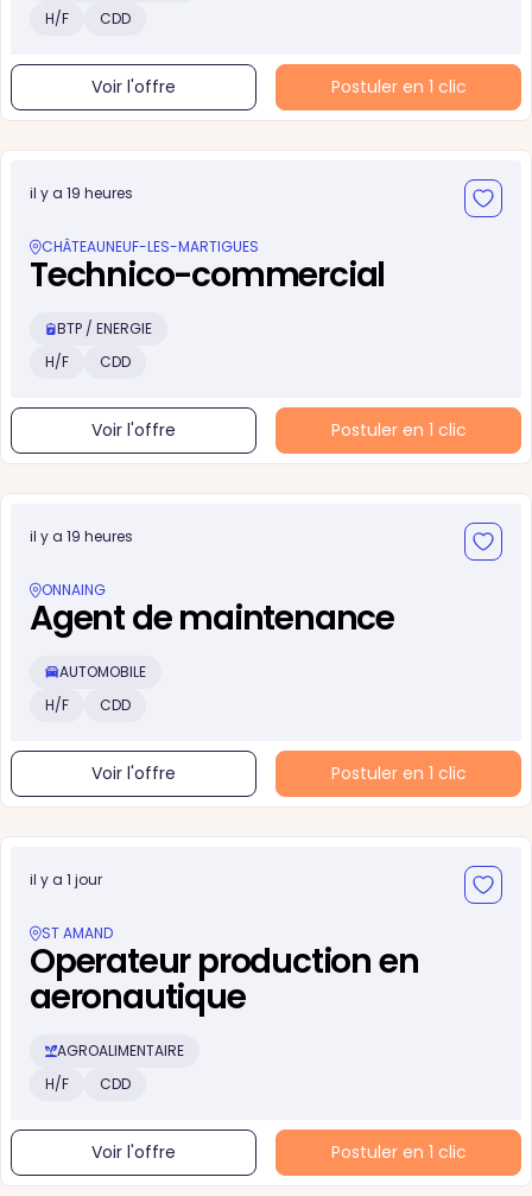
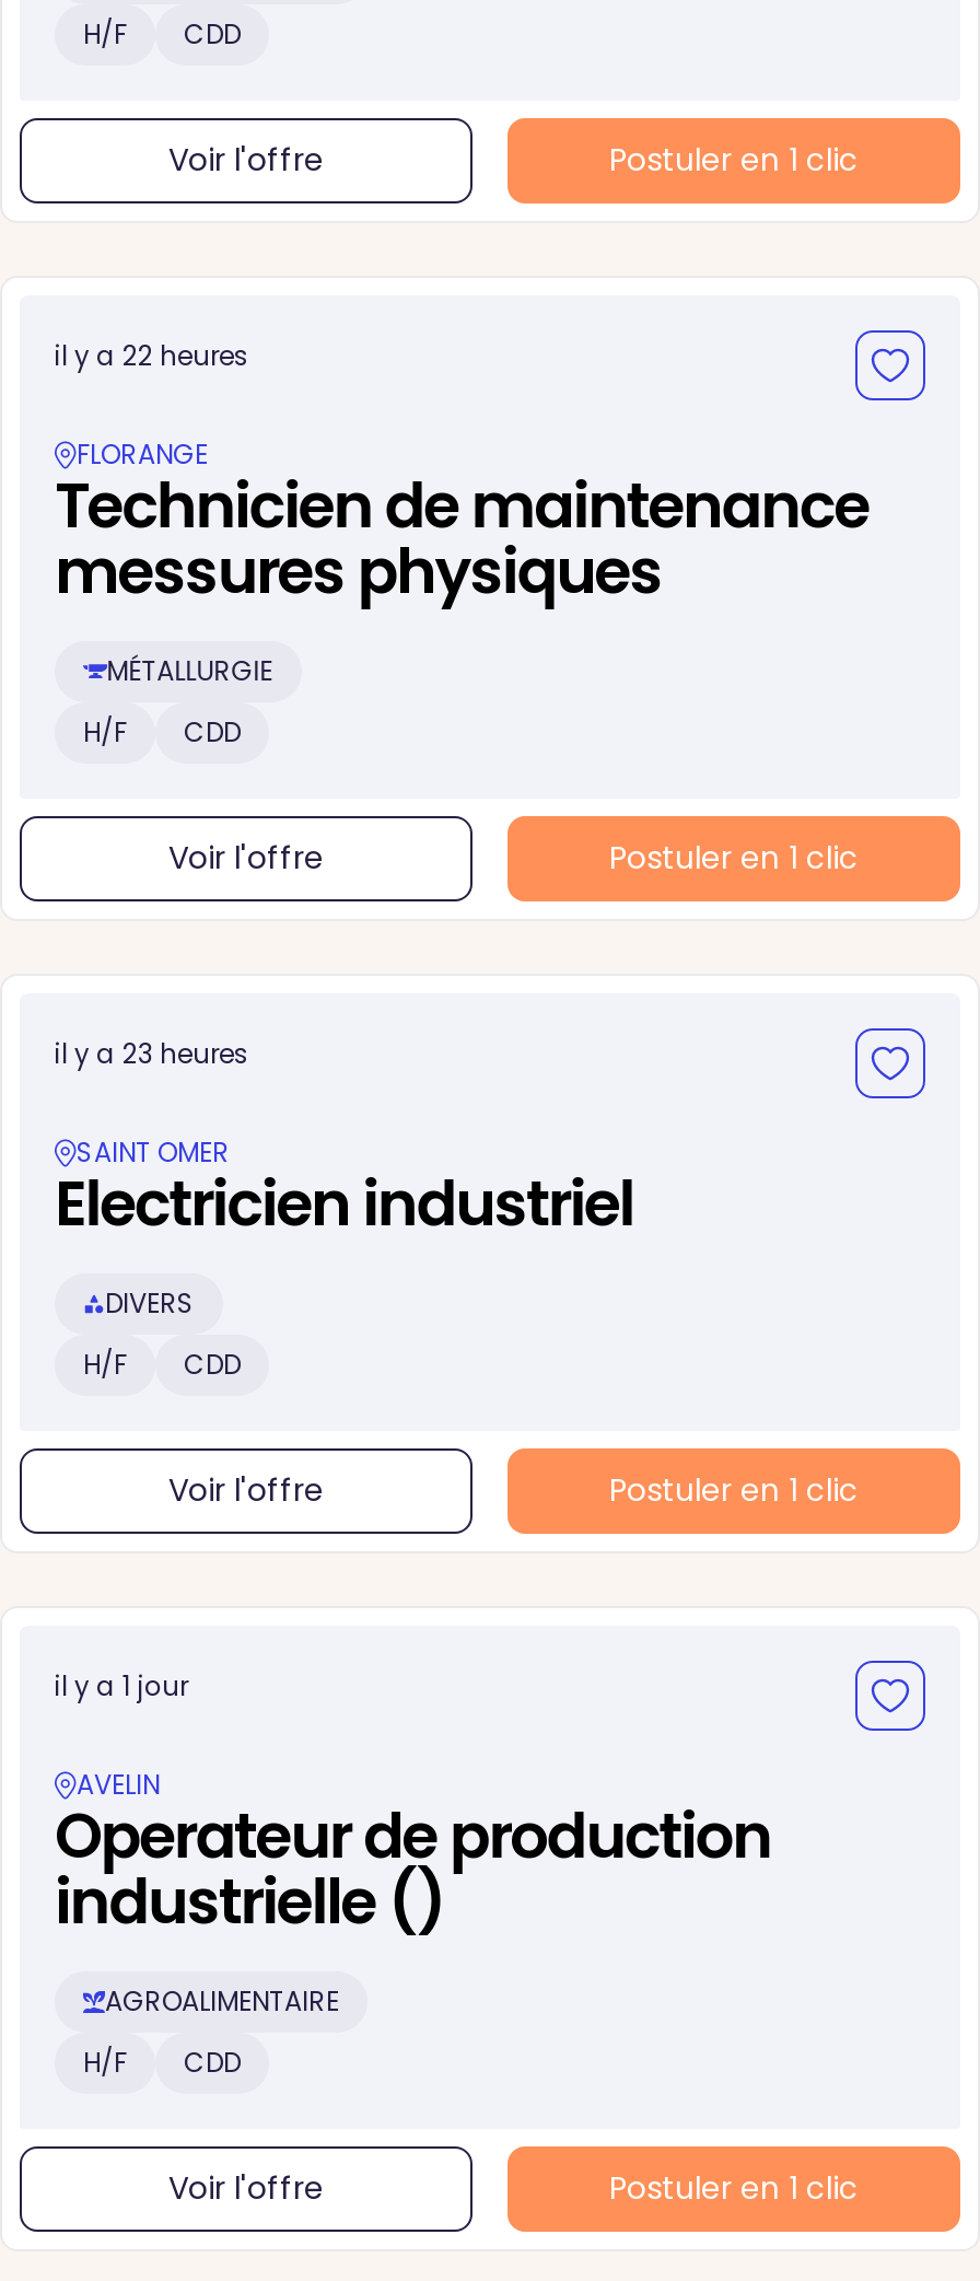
- il y a 19 heures
+ il y a 22 heures

- CHÂTEAUNEUF-LES-MARTIGUES
- Technico-commercial
- BTP / ENERGIE
+ FLORANGE
+ Technicien de maintenance
+ messures physiques
+ MÉTALLURGIE

- il y a 19 heures
+ il y a 23 heures

- ONNAING
- Agent de maintenance
- AUTOMOBILE
+ SAINT OMER
+ Electricien industriel
+ DIVERS

- ST AMAND
- Operateur production en
- aeronautique
+ AVELIN
+ Operateur de production
+ industrielle ()
